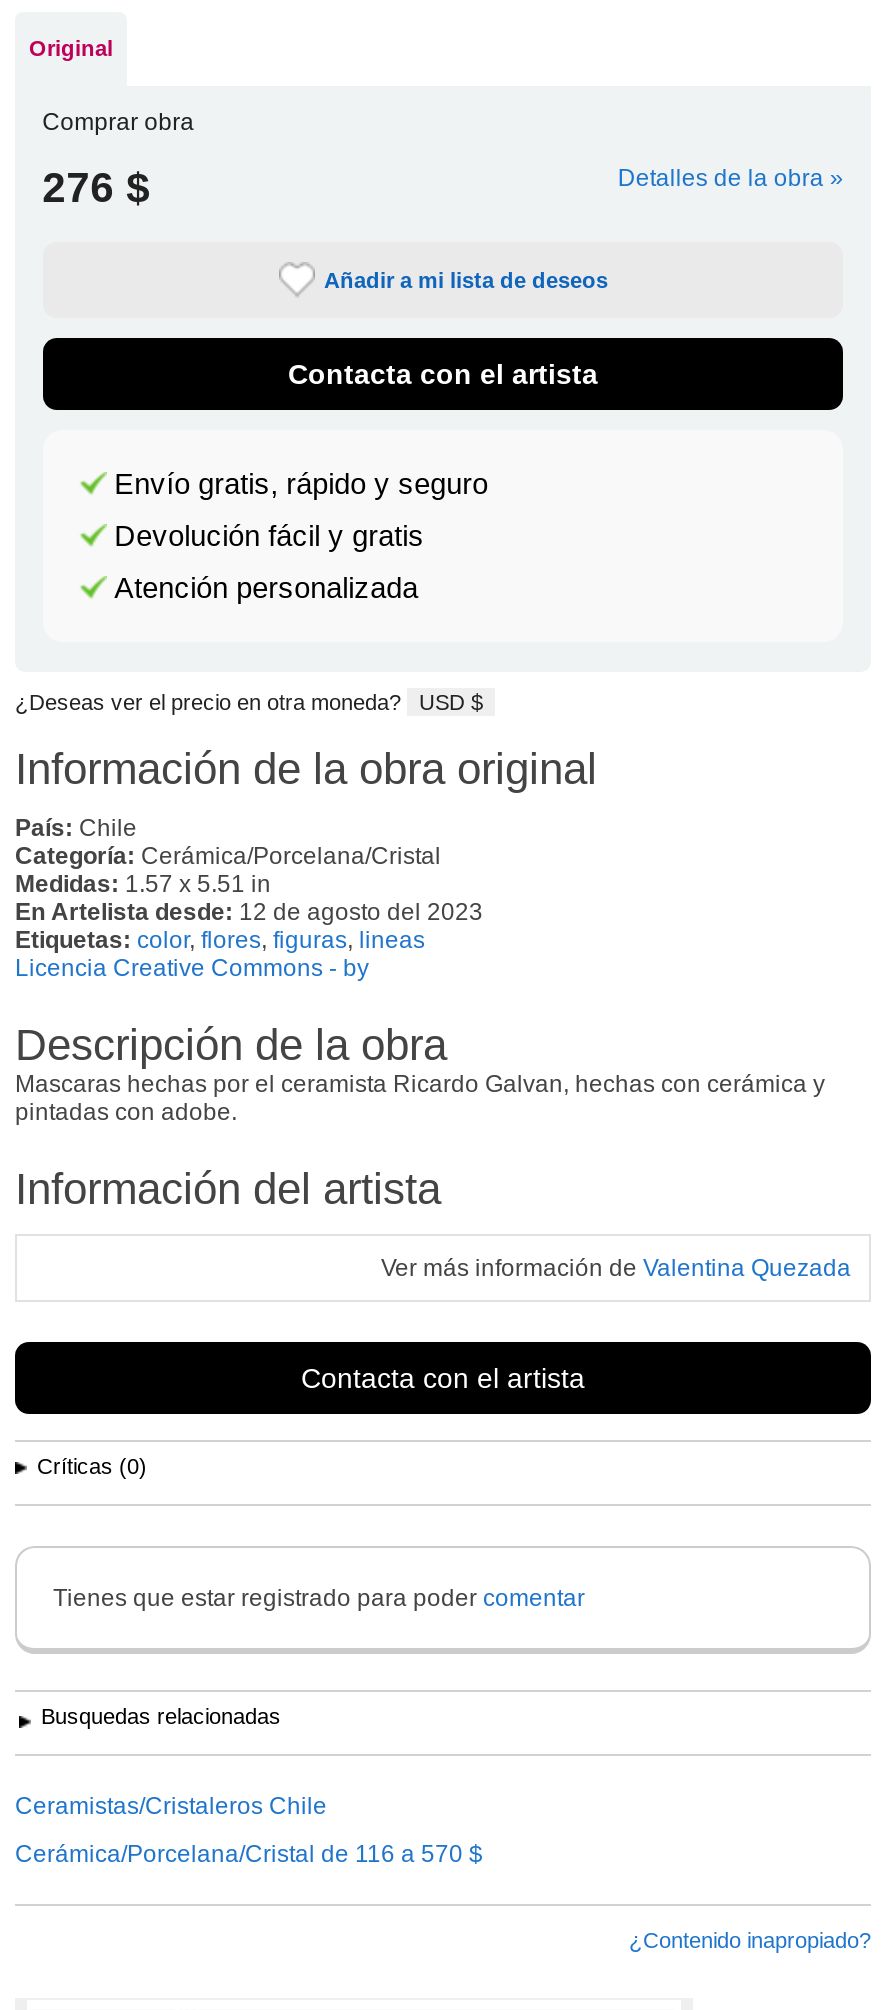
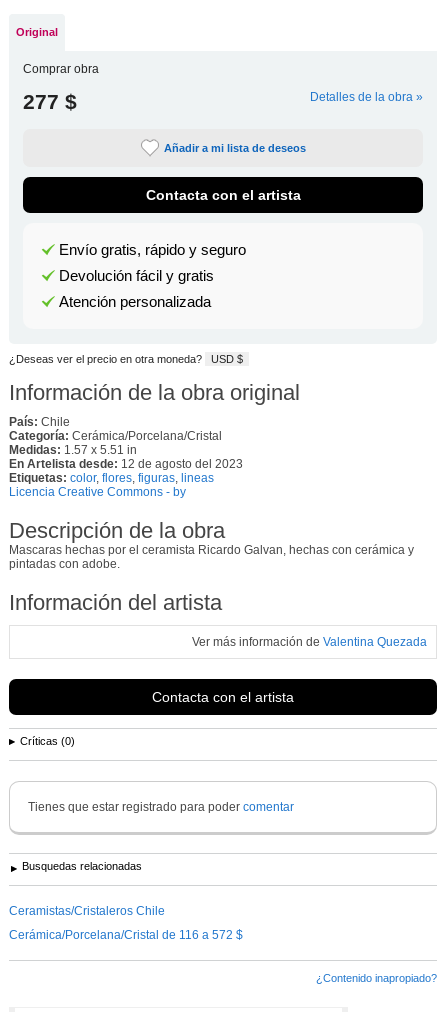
- 276 $
+ 277 $

- Cerámica/Porcelana/Cristal de 116 a 570 $
+ Cerámica/Porcelana/Cristal de 116 a 572 $
